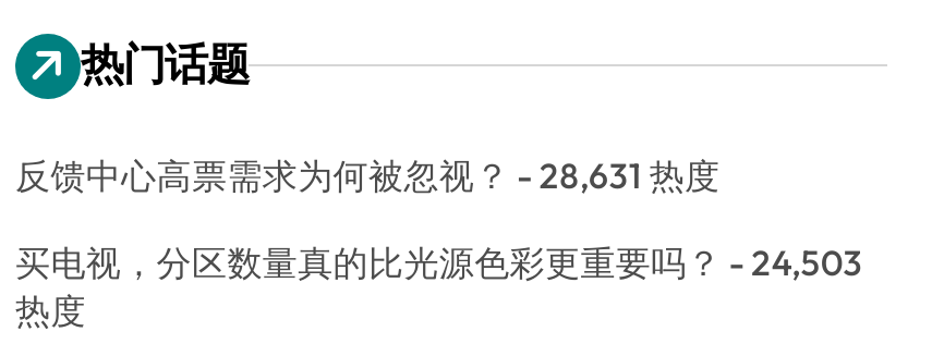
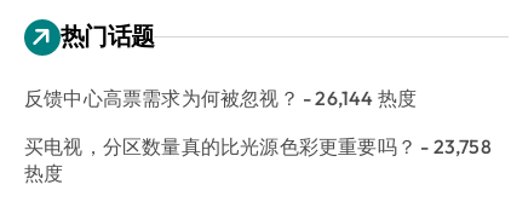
- 反馈中心高票需求为何被忽视？- 28,631 热度
+ 反馈中心高票需求为何被忽视？- 26,144 热度

- 买电视，分区数量真的比光源色彩更重要吗？- 24,503
+ 买电视，分区数量真的比光源色彩更重要吗？- 23,758
